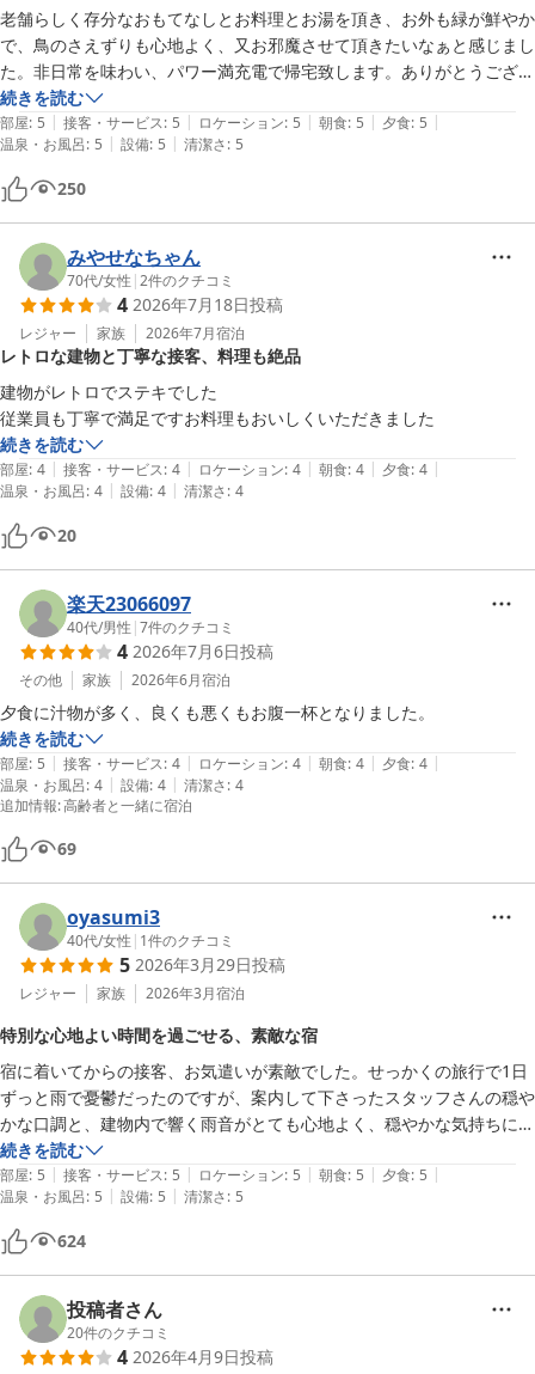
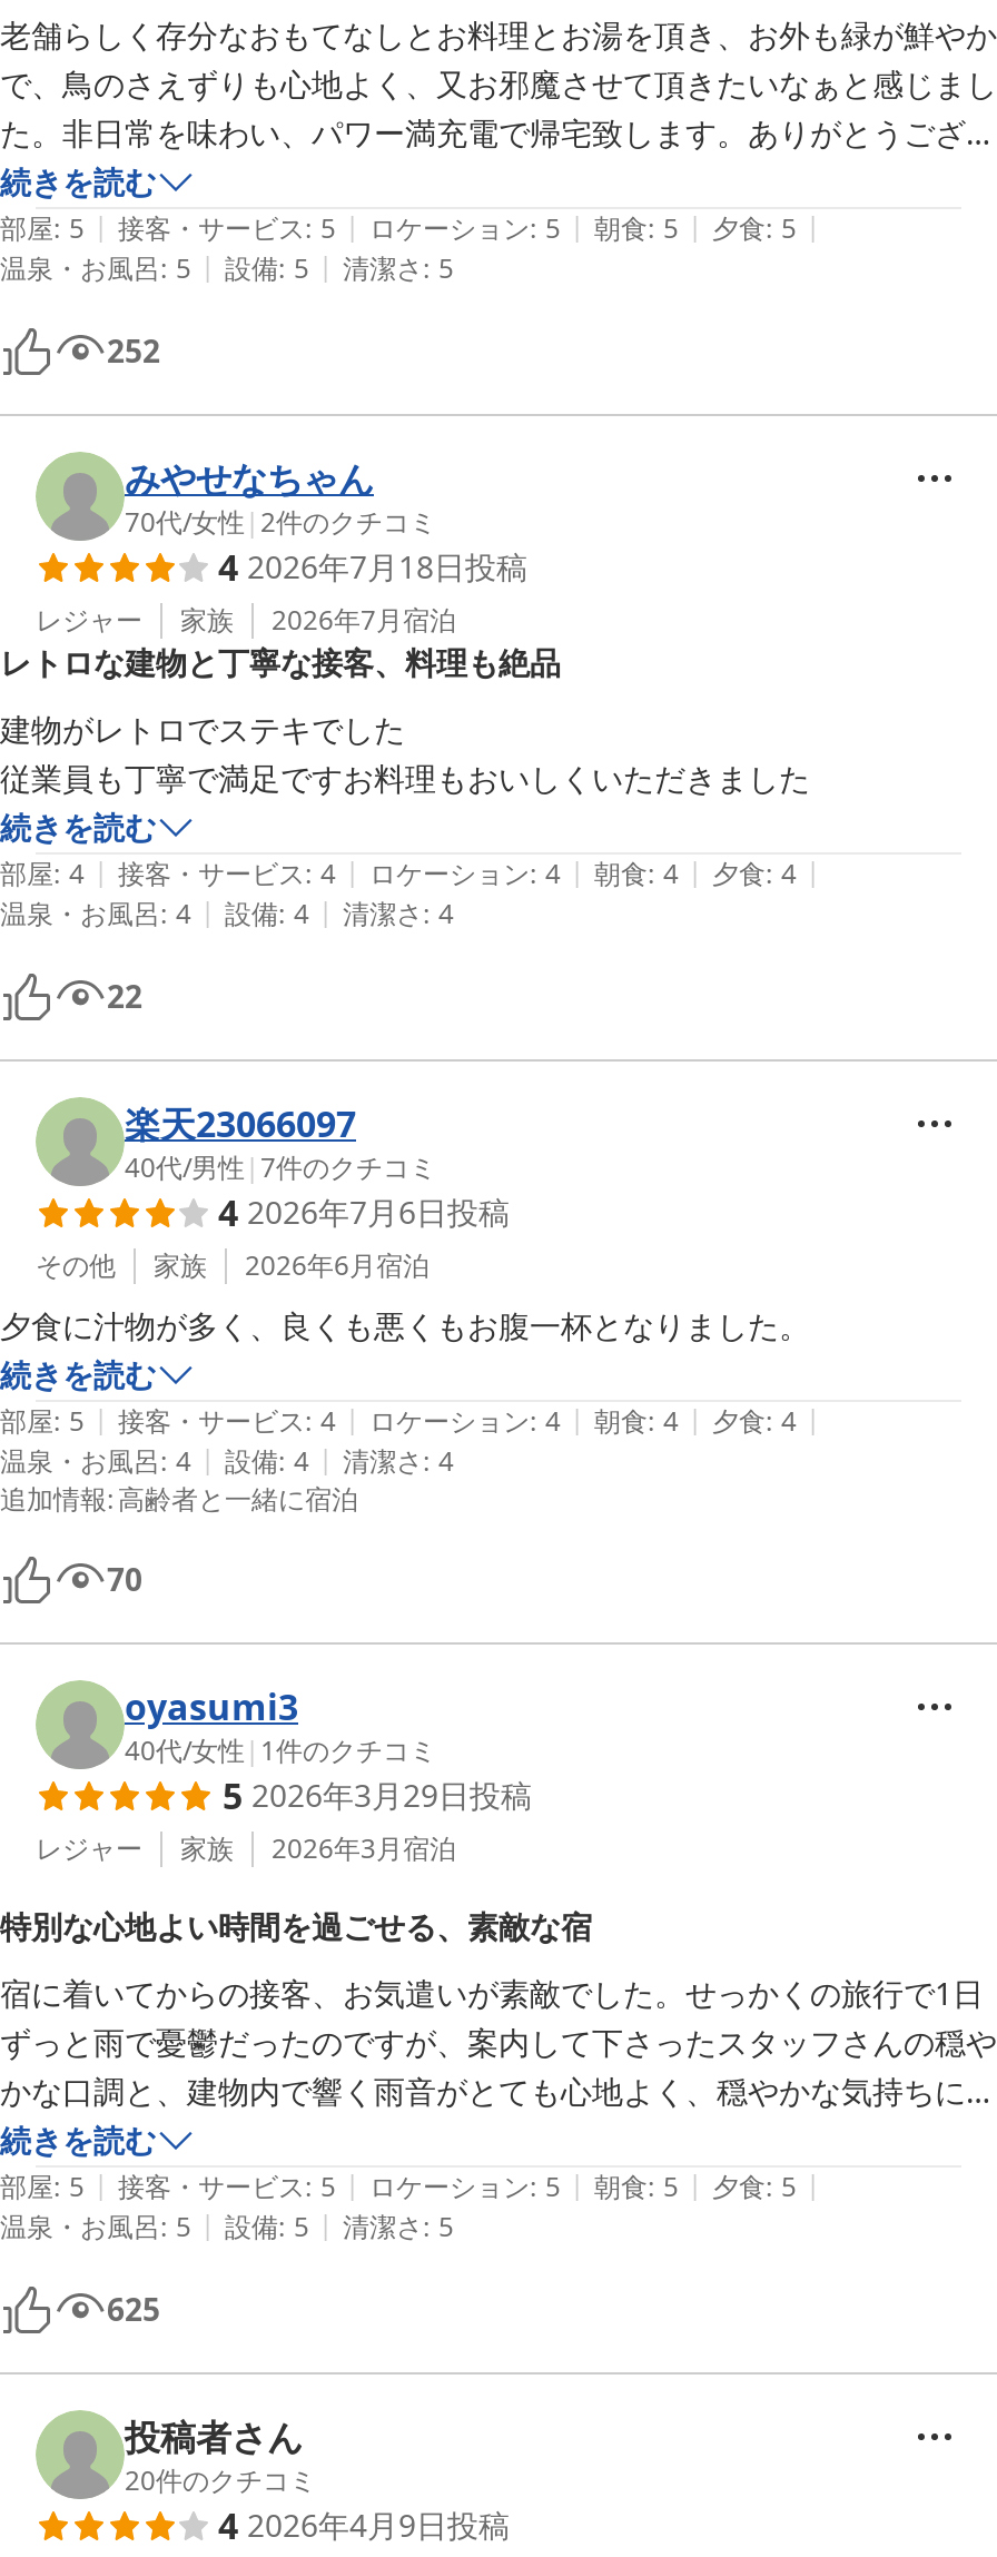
- 250
+ 252

- 20
+ 22

- 69
+ 70

- 624
+ 625
